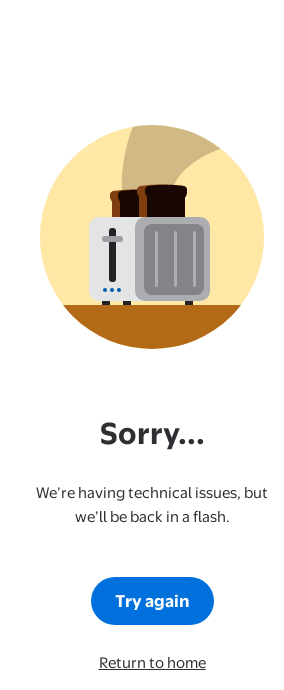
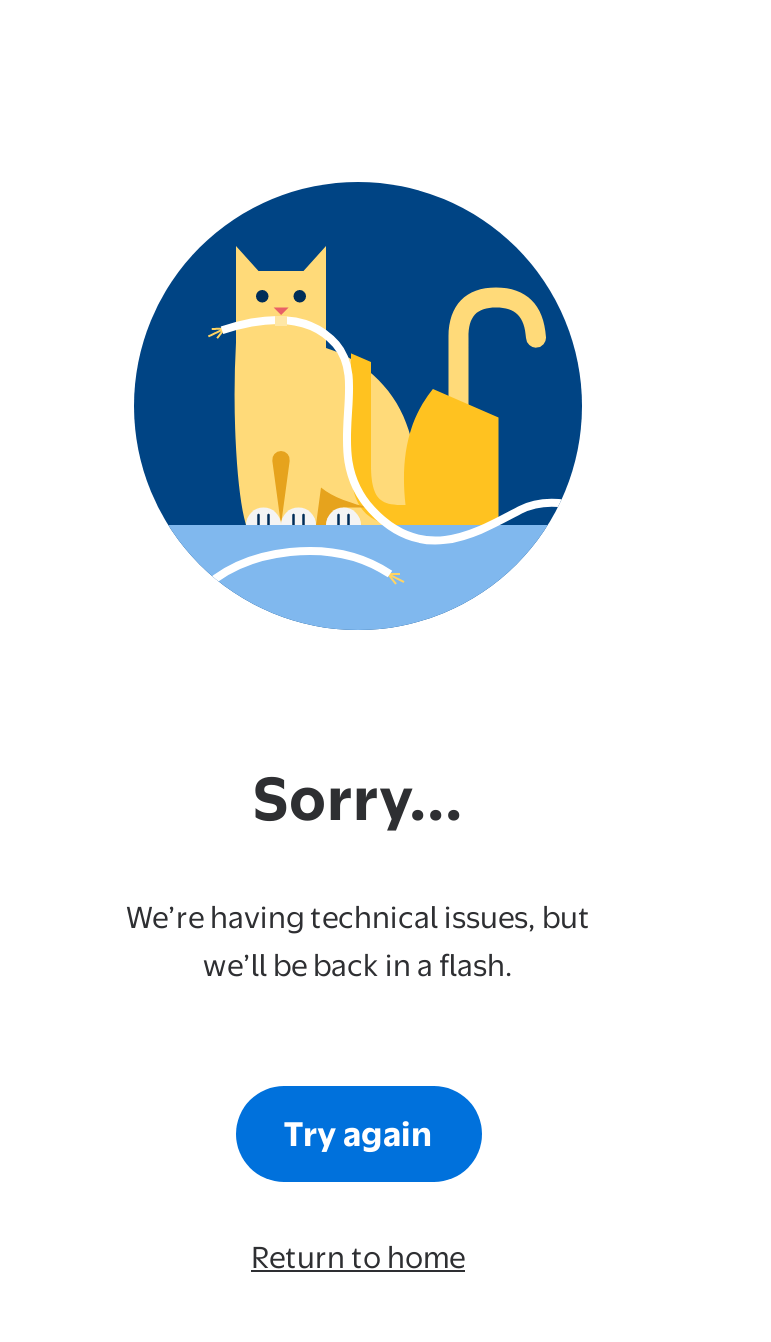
- [image]
+ [image]
